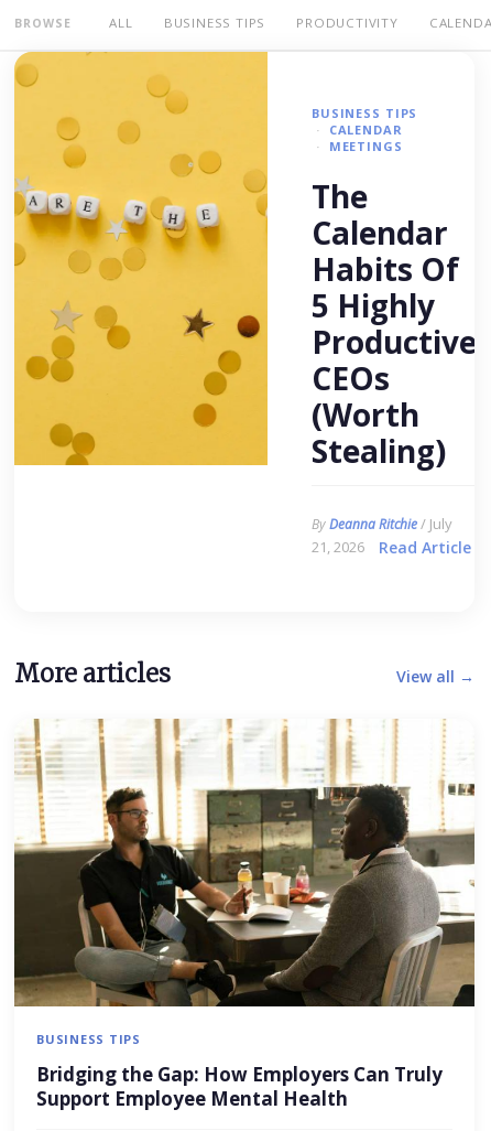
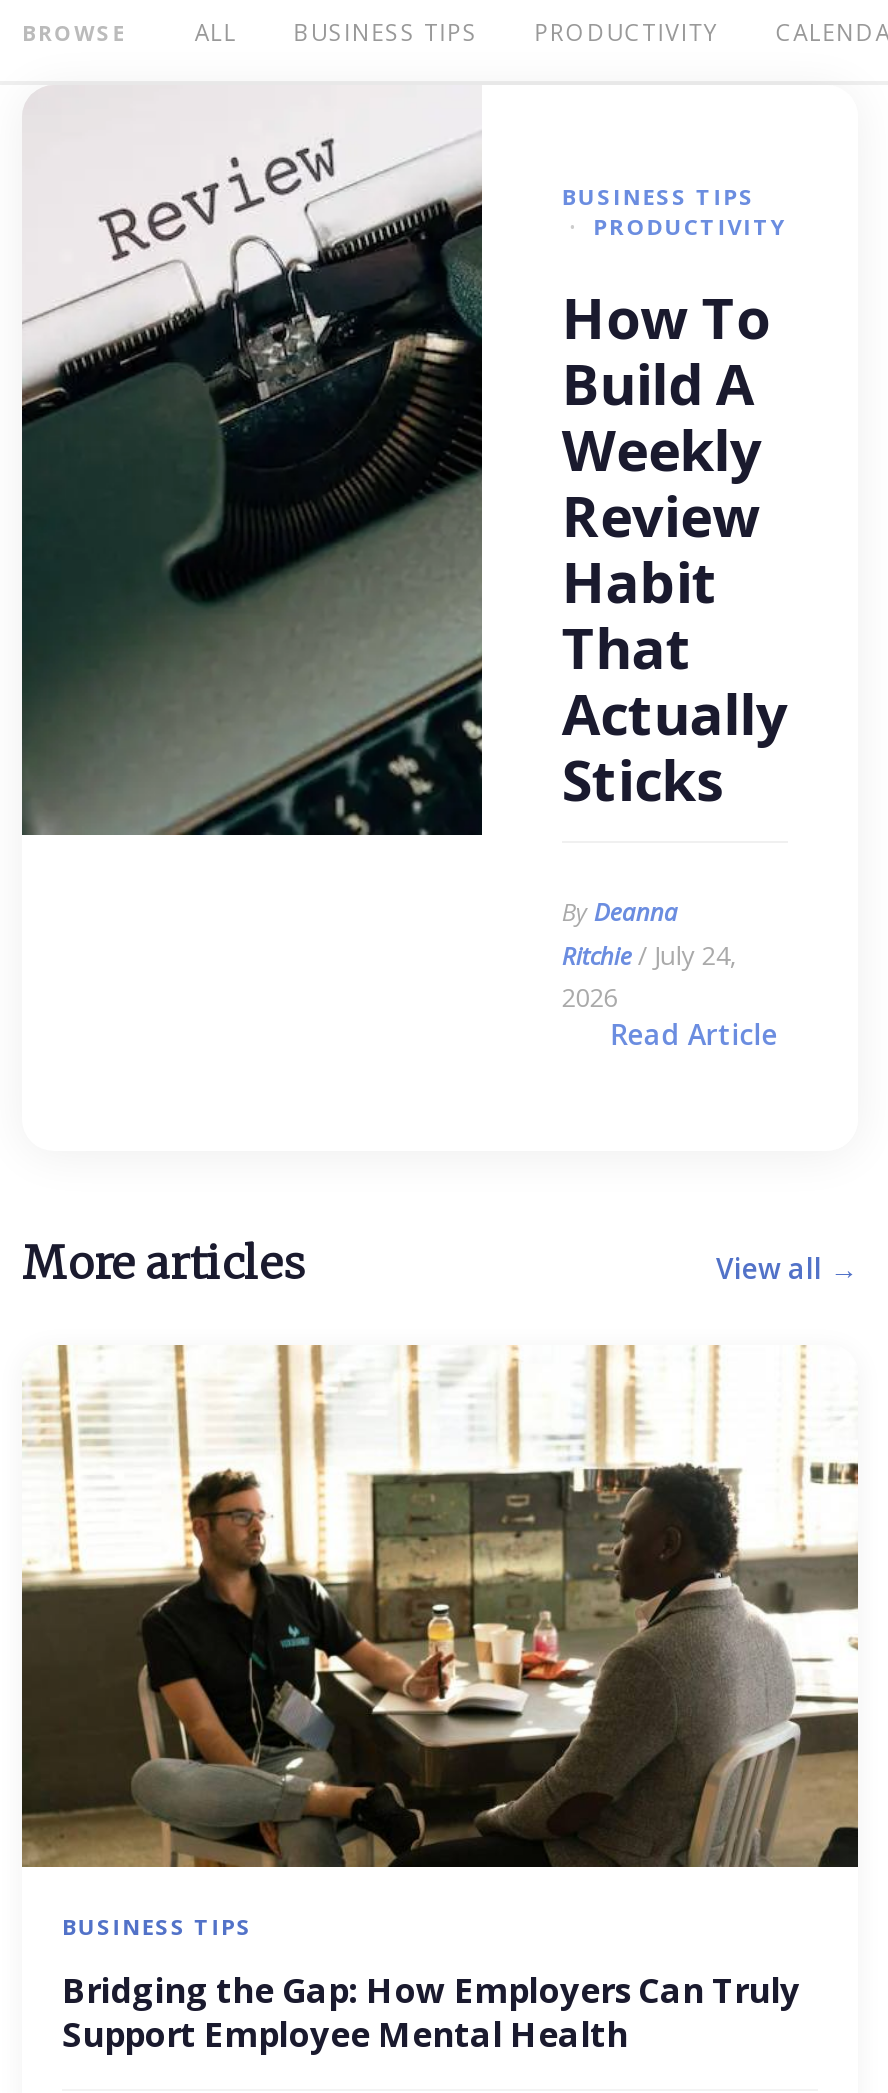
- [image]
- The
- Calendar
- Habits Of
- 5 Highly
- Productive
- CEOs
- (Worth
- Stealing)
+ [image]
+ How To
+ Build A
+ Weekly
+ Review
+ Habit
+ That
+ Actually
+ Sticks

- CALENDAR
- MEETINGS
+ PRODUCTIVITY

- By Deanna Ritchie / July
- 21, 2026
+ By Deanna
+ Ritchie / July 24,
+ 2026
